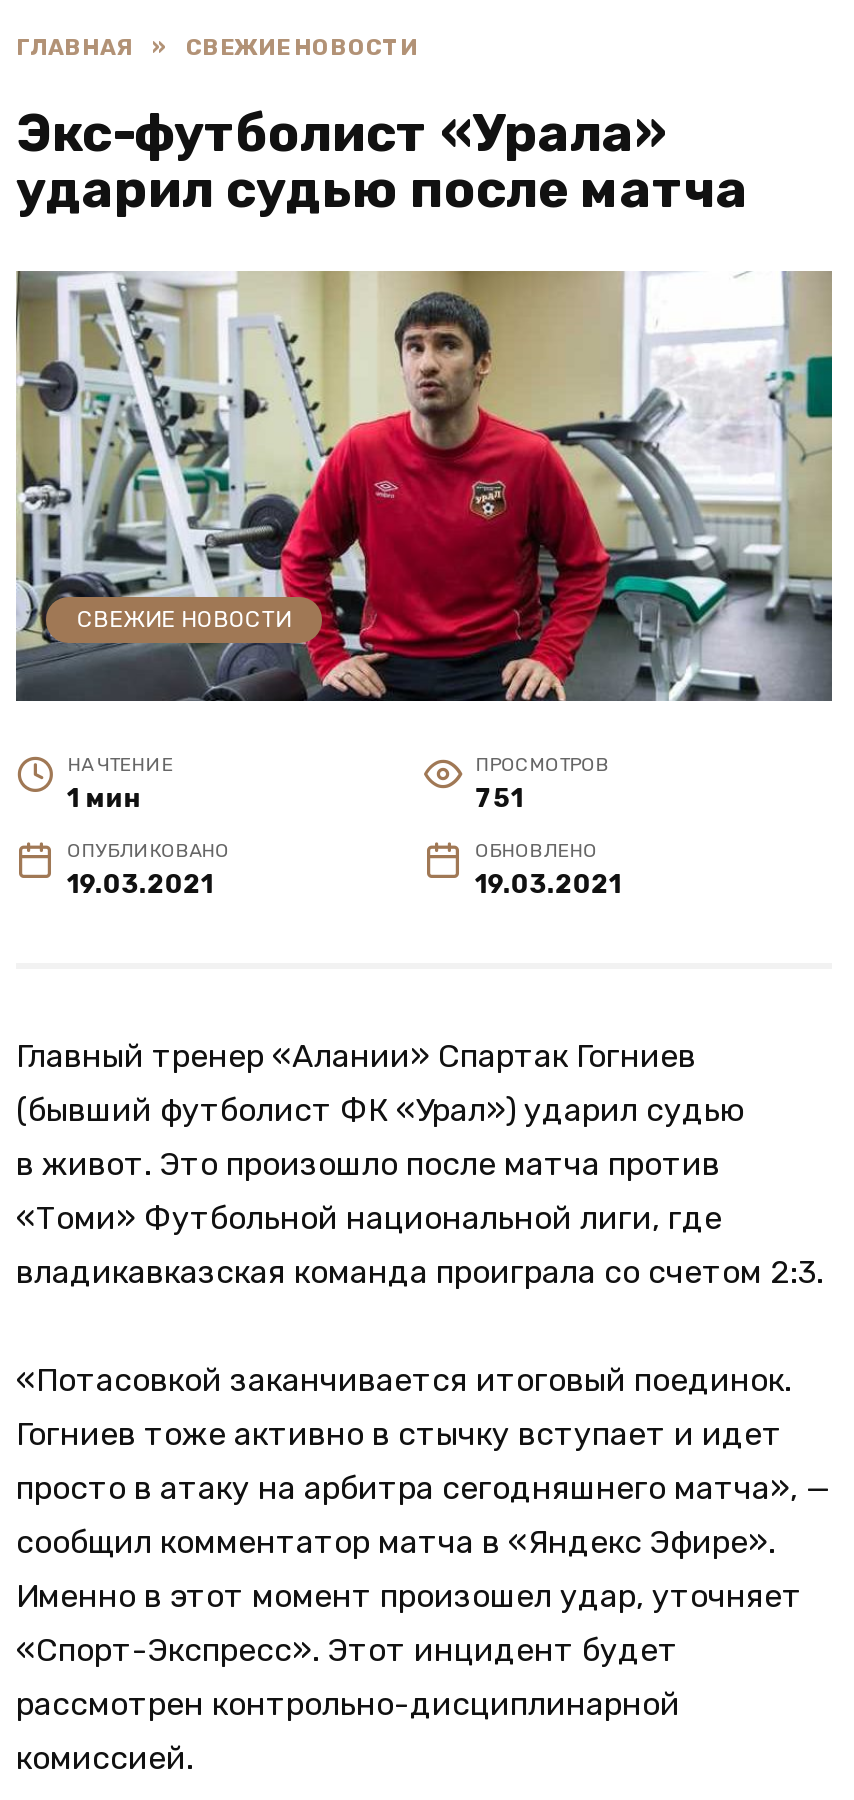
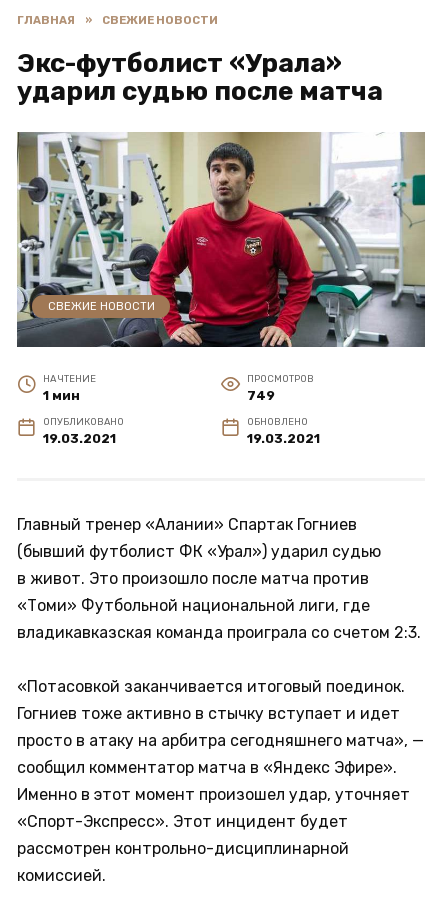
- 751
+ 749
